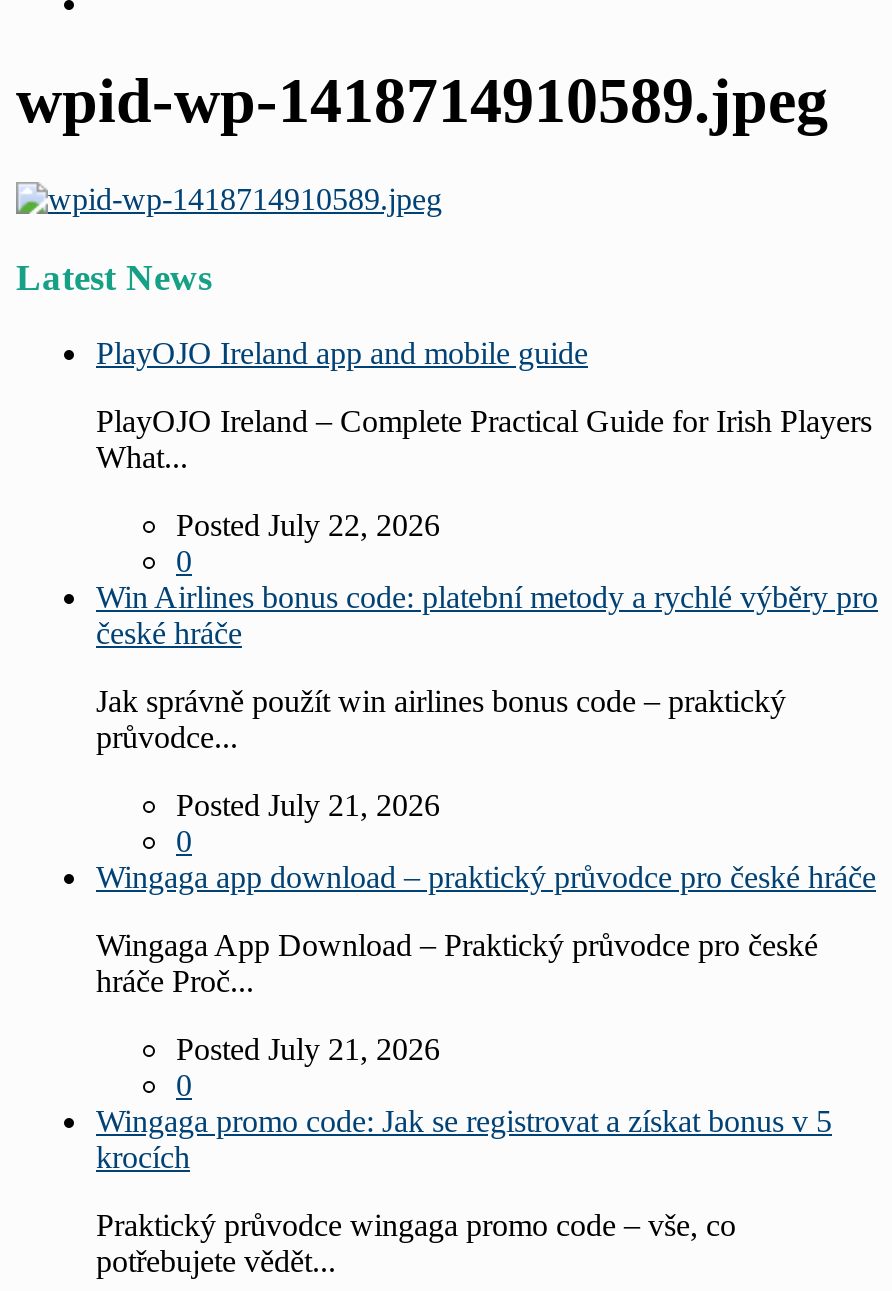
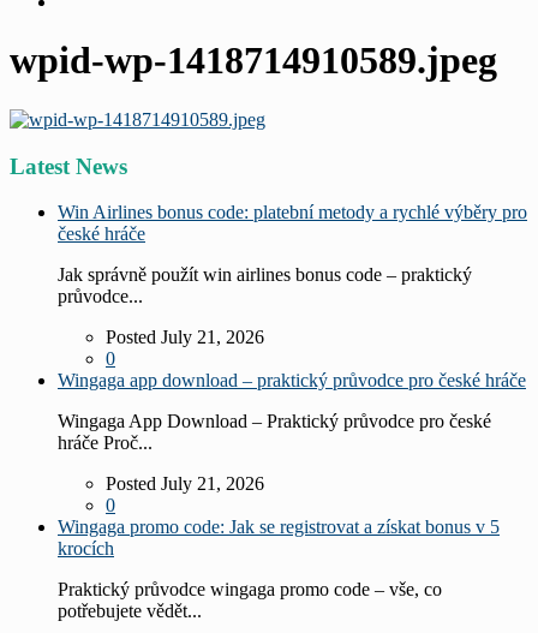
- PlayOJO Ireland app and mobile guide
- PlayOJO Ireland – Complete Practical Guide for Irish Players
- What...
- Posted July 22, 2026
- 0
